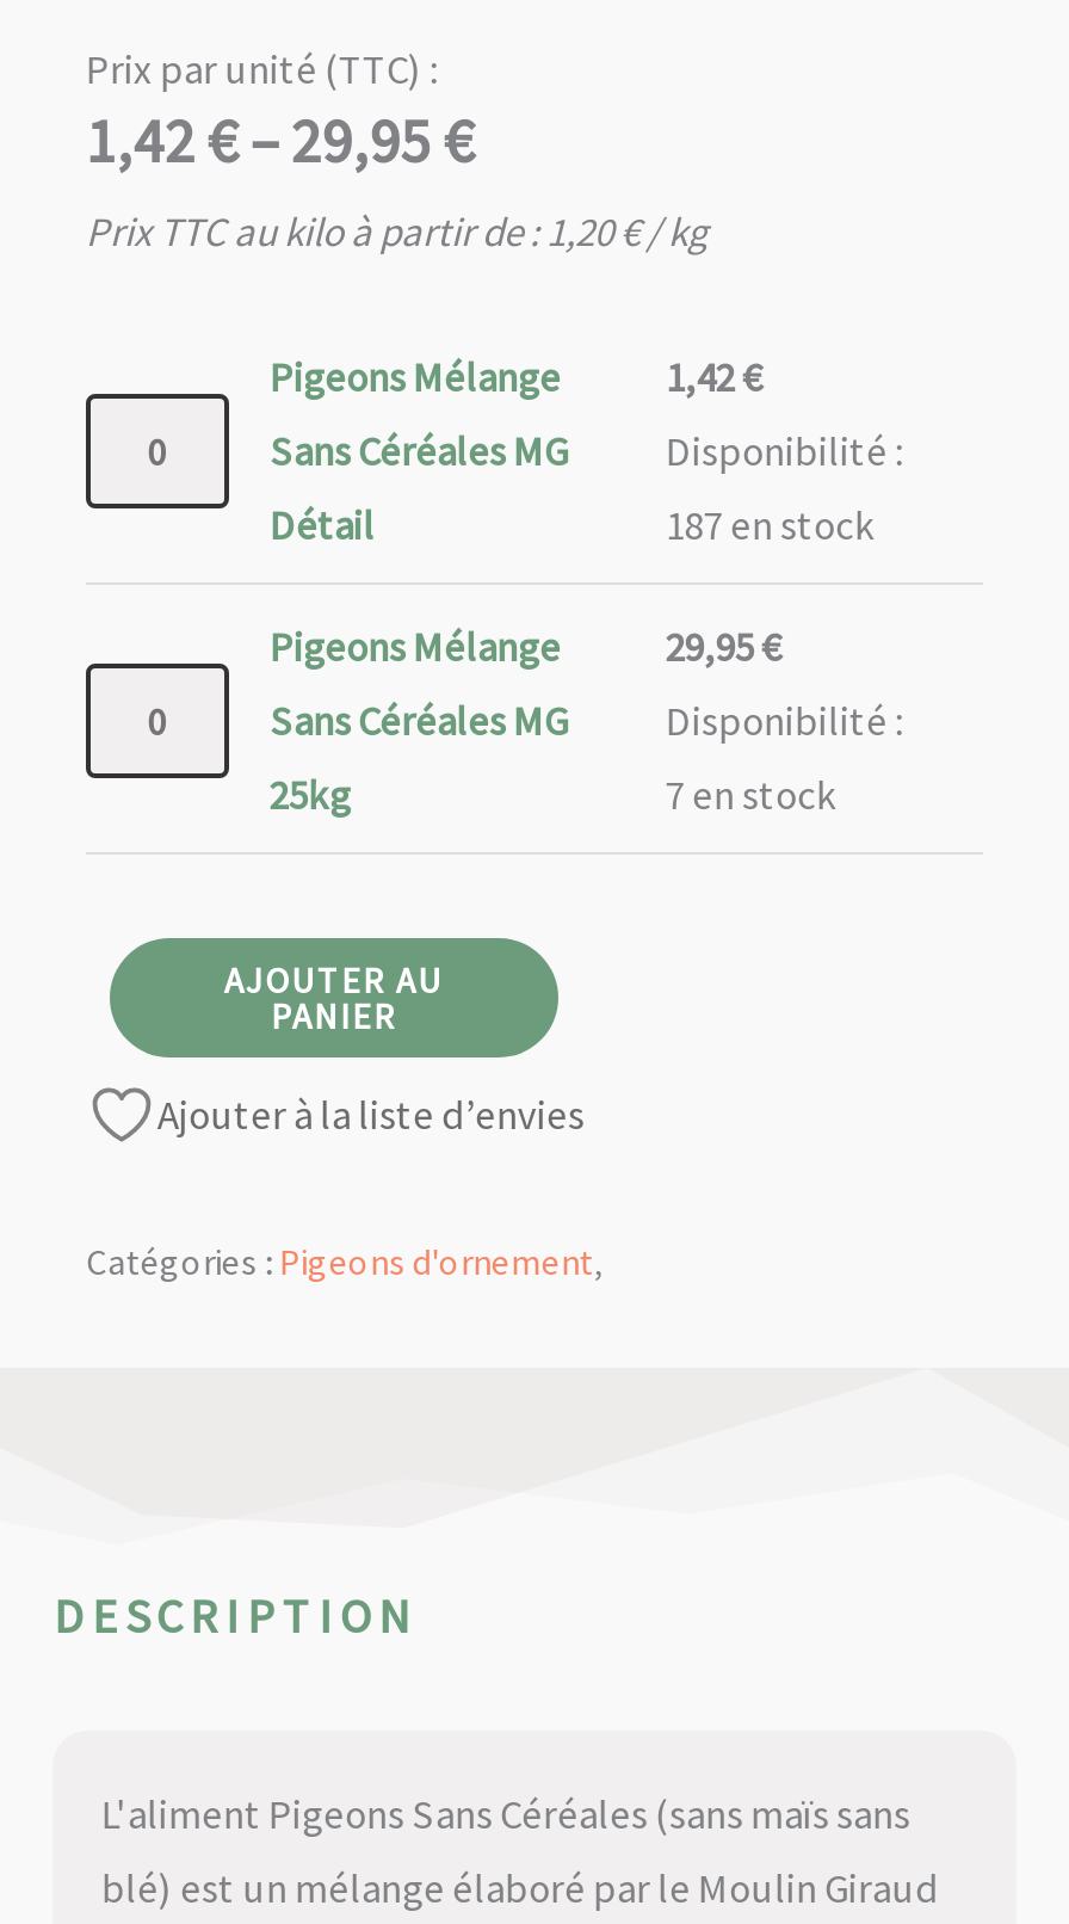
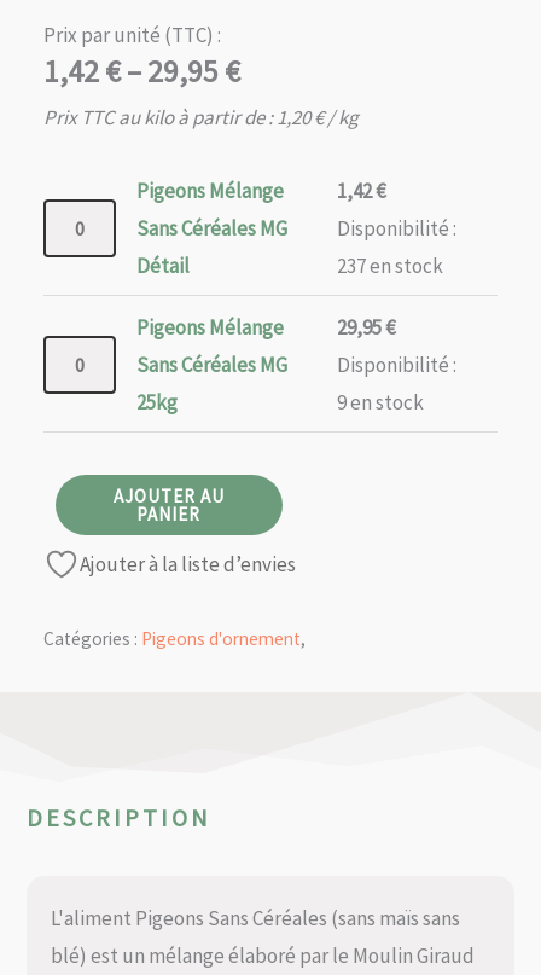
- 187 en stock
+ 237 en stock

- 7 en stock
+ 9 en stock
